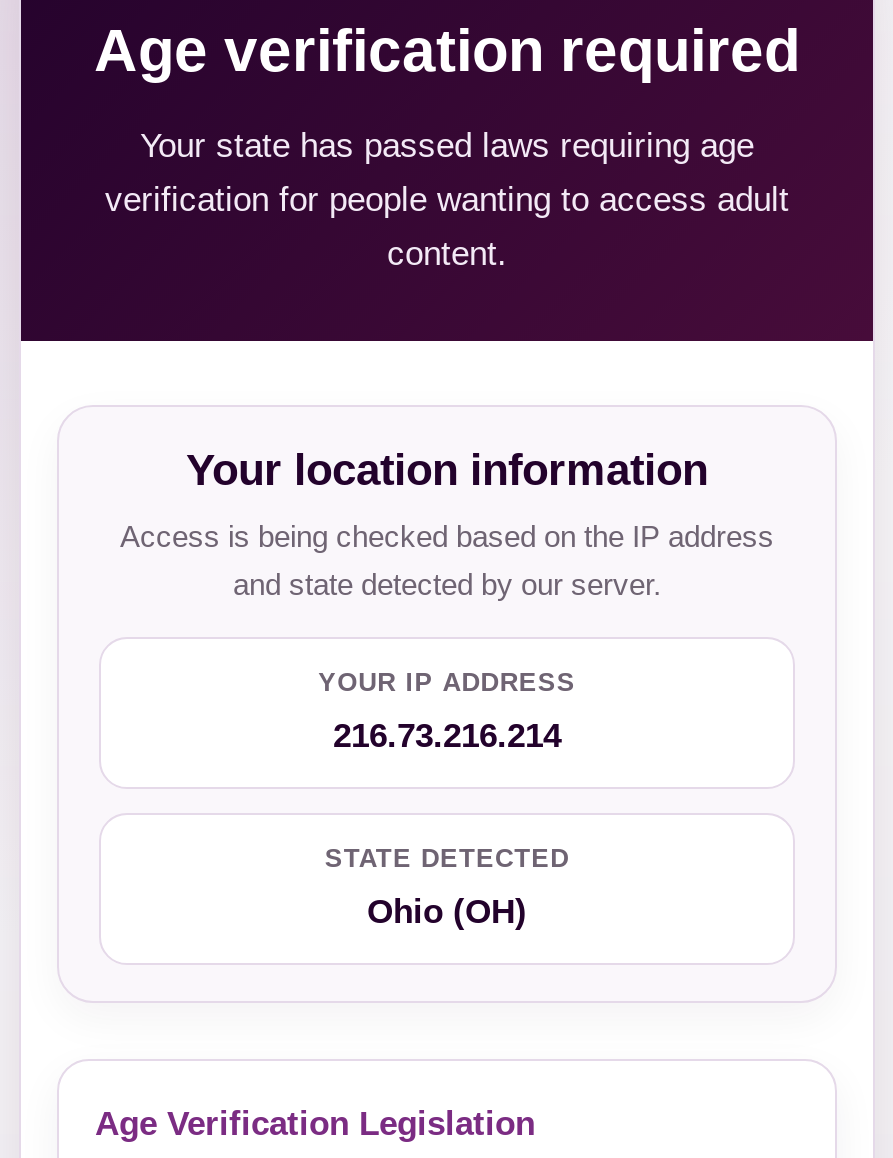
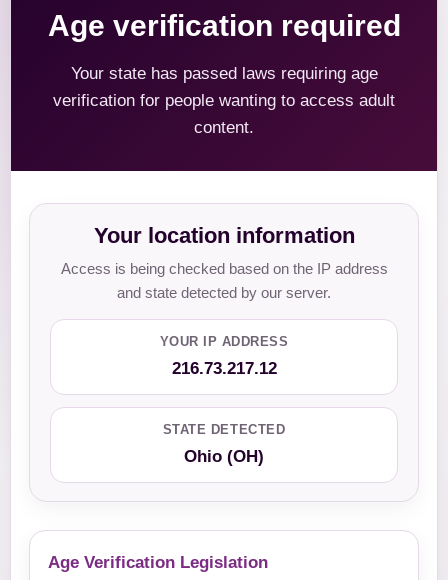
- 216.73.216.214
+ 216.73.217.12
